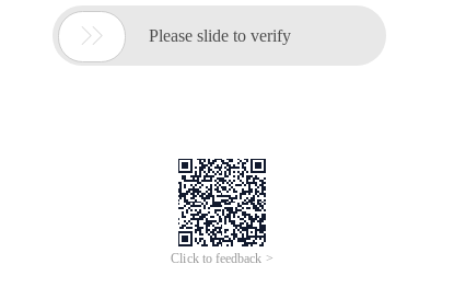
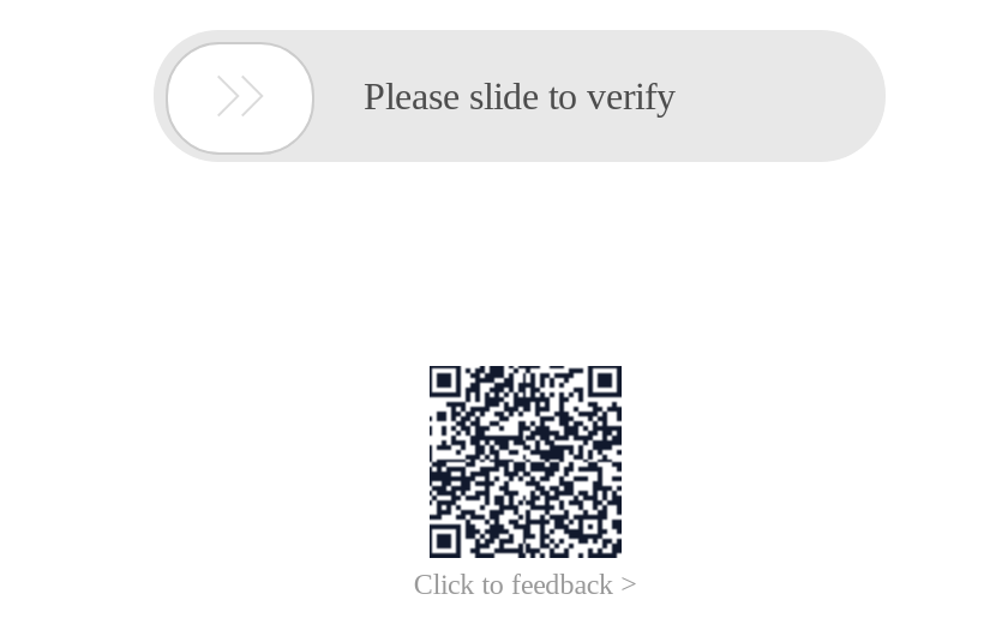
- [image]
+ [image]
